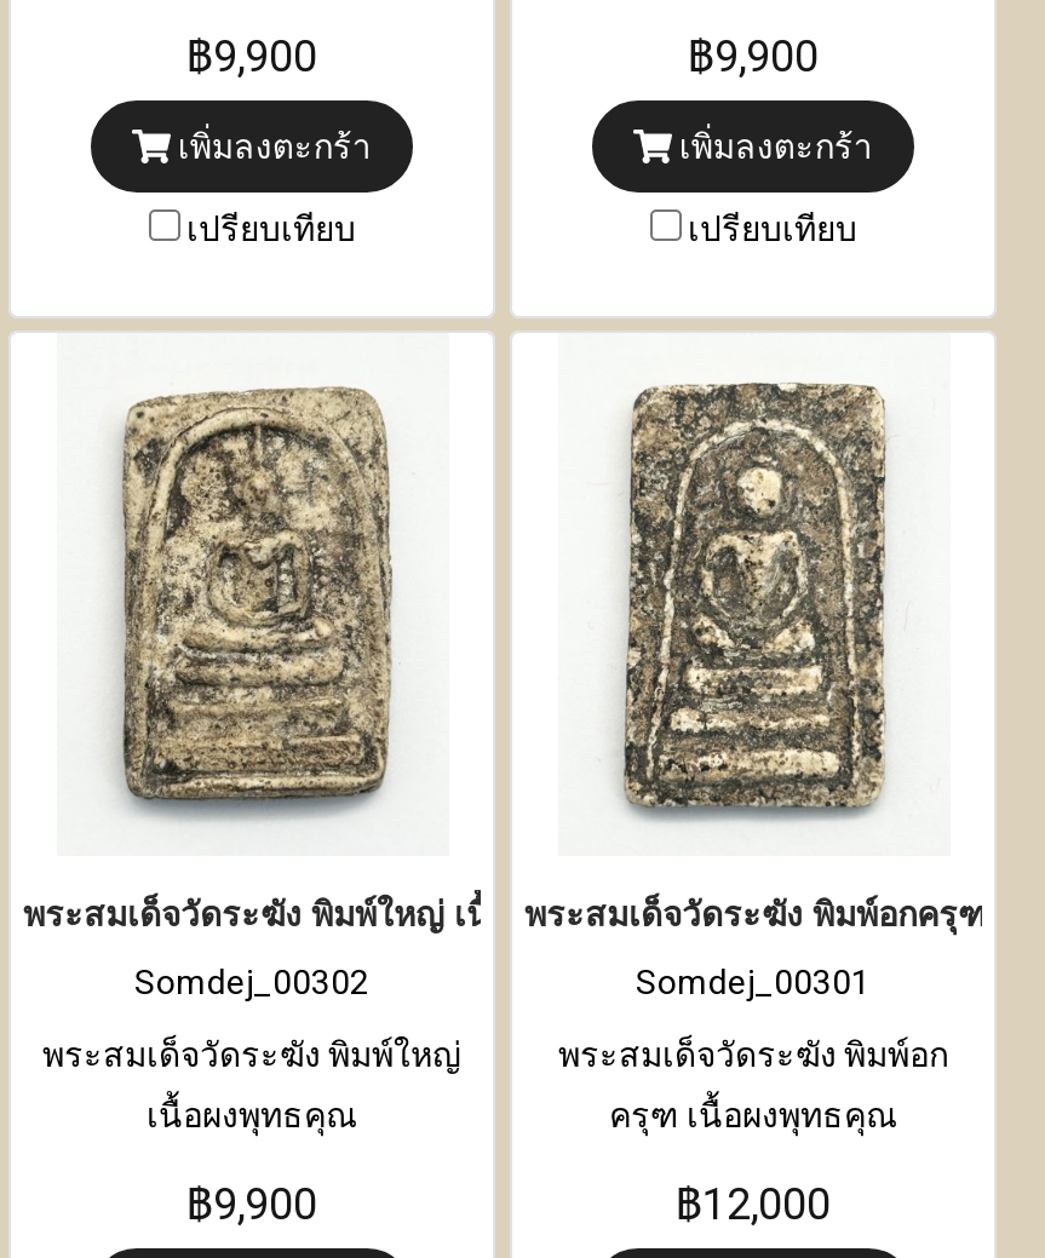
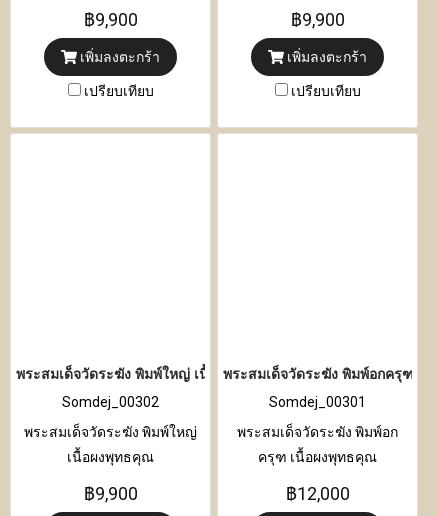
- [image]

- [image]
